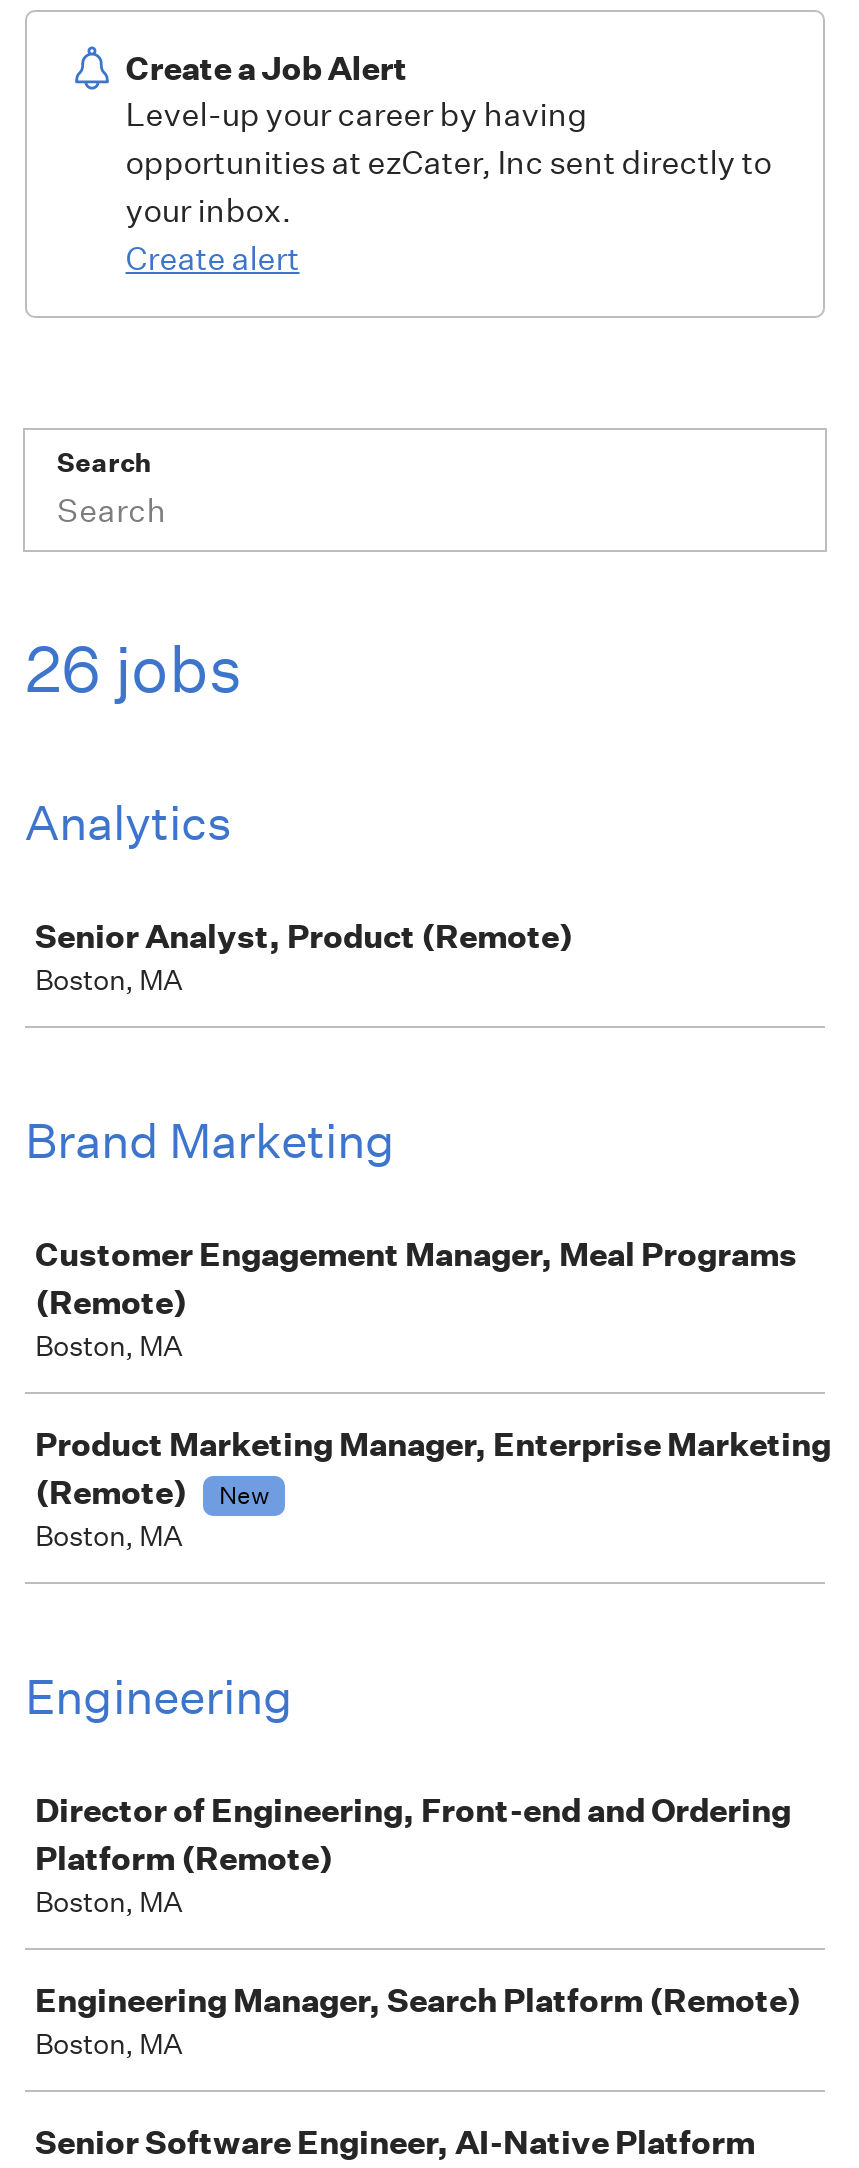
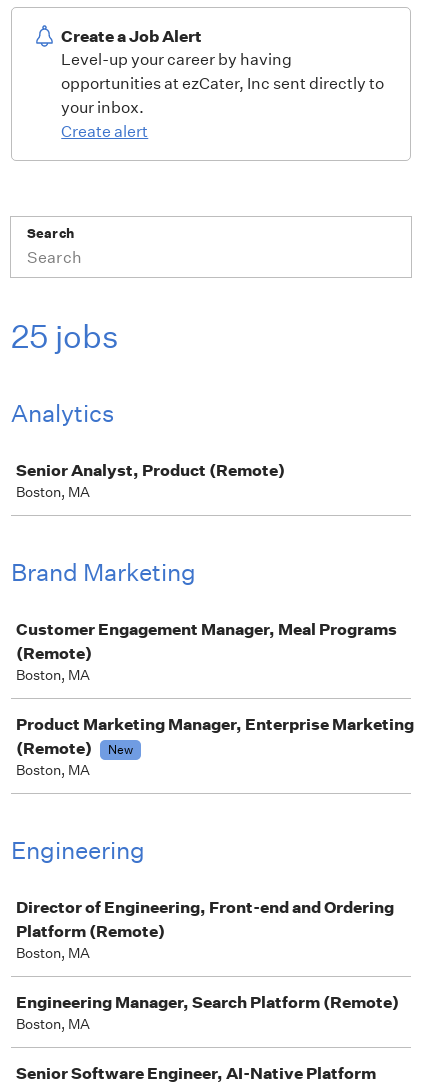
- 26 jobs
+ 25 jobs
